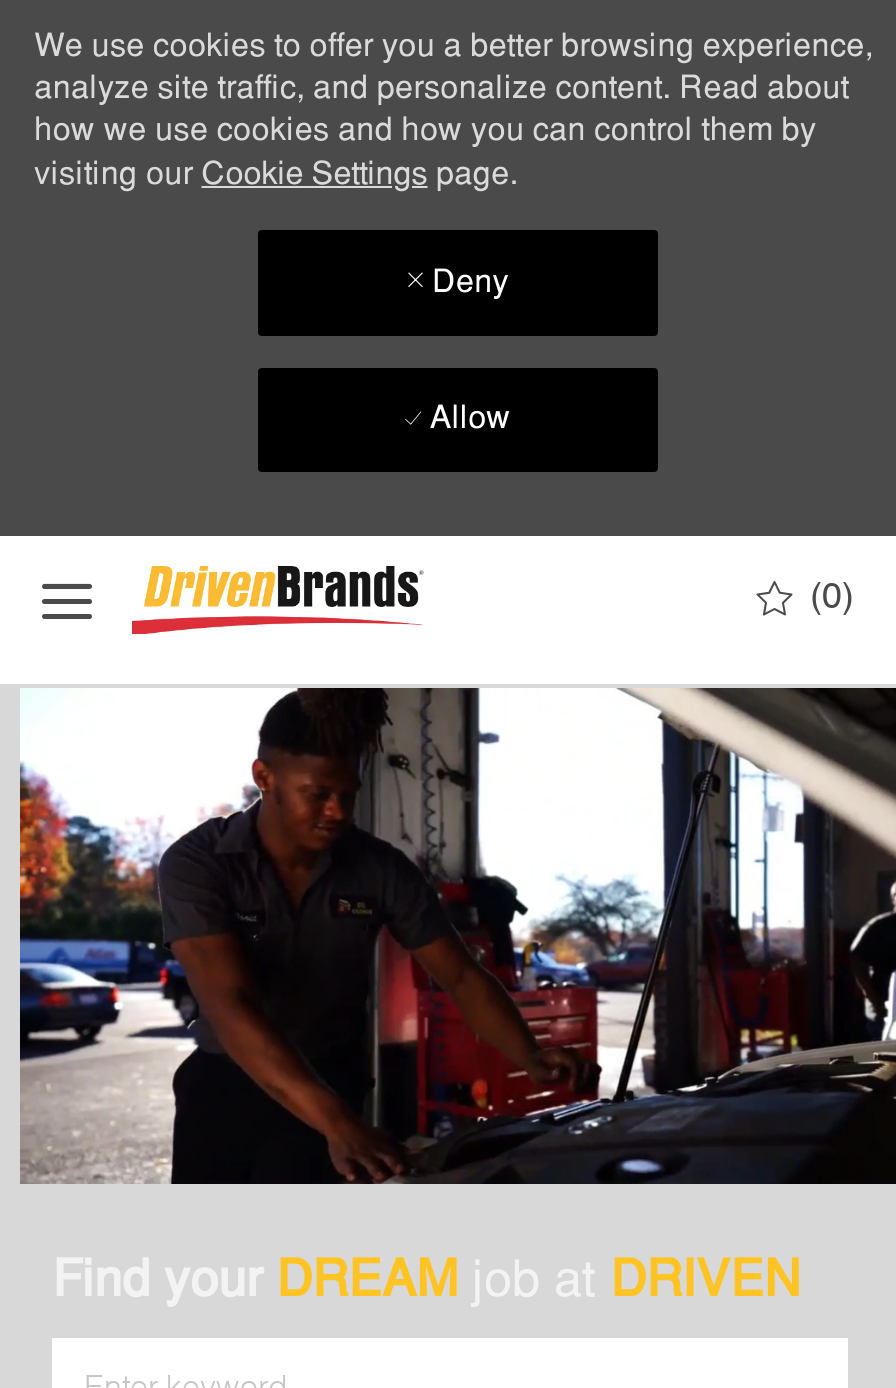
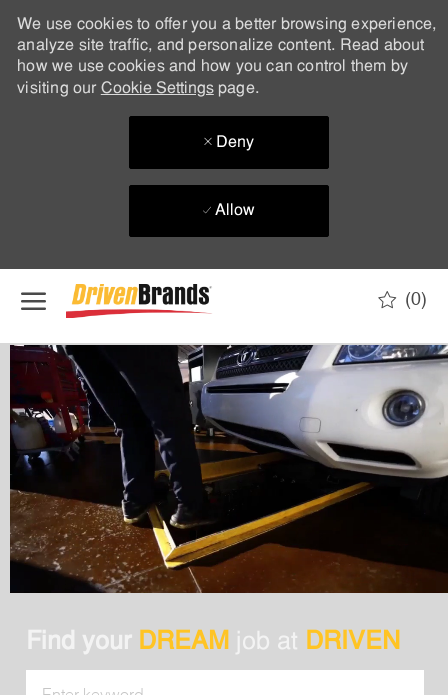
- [image]
+ [image]
